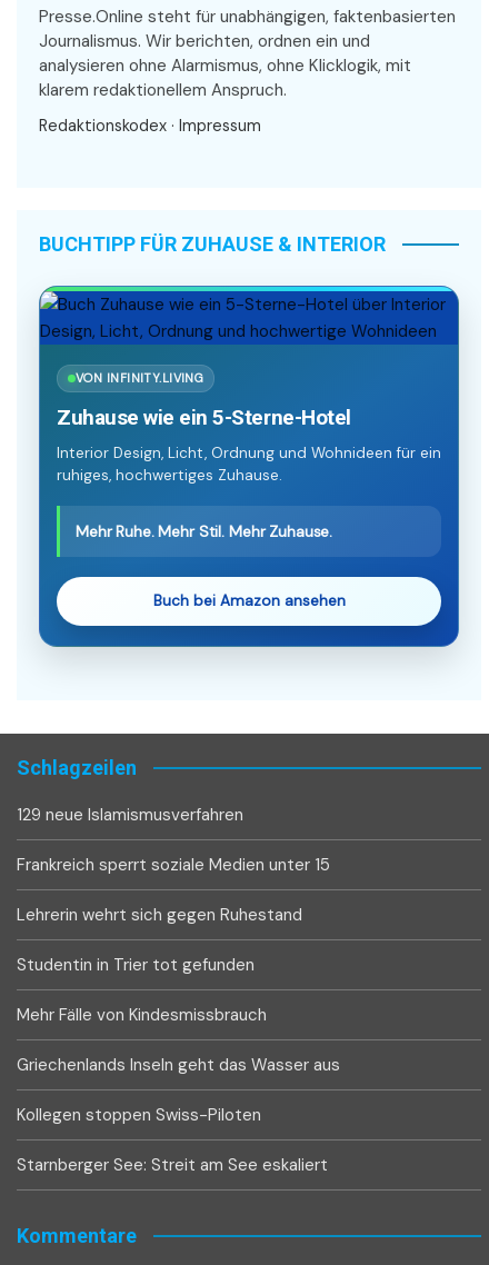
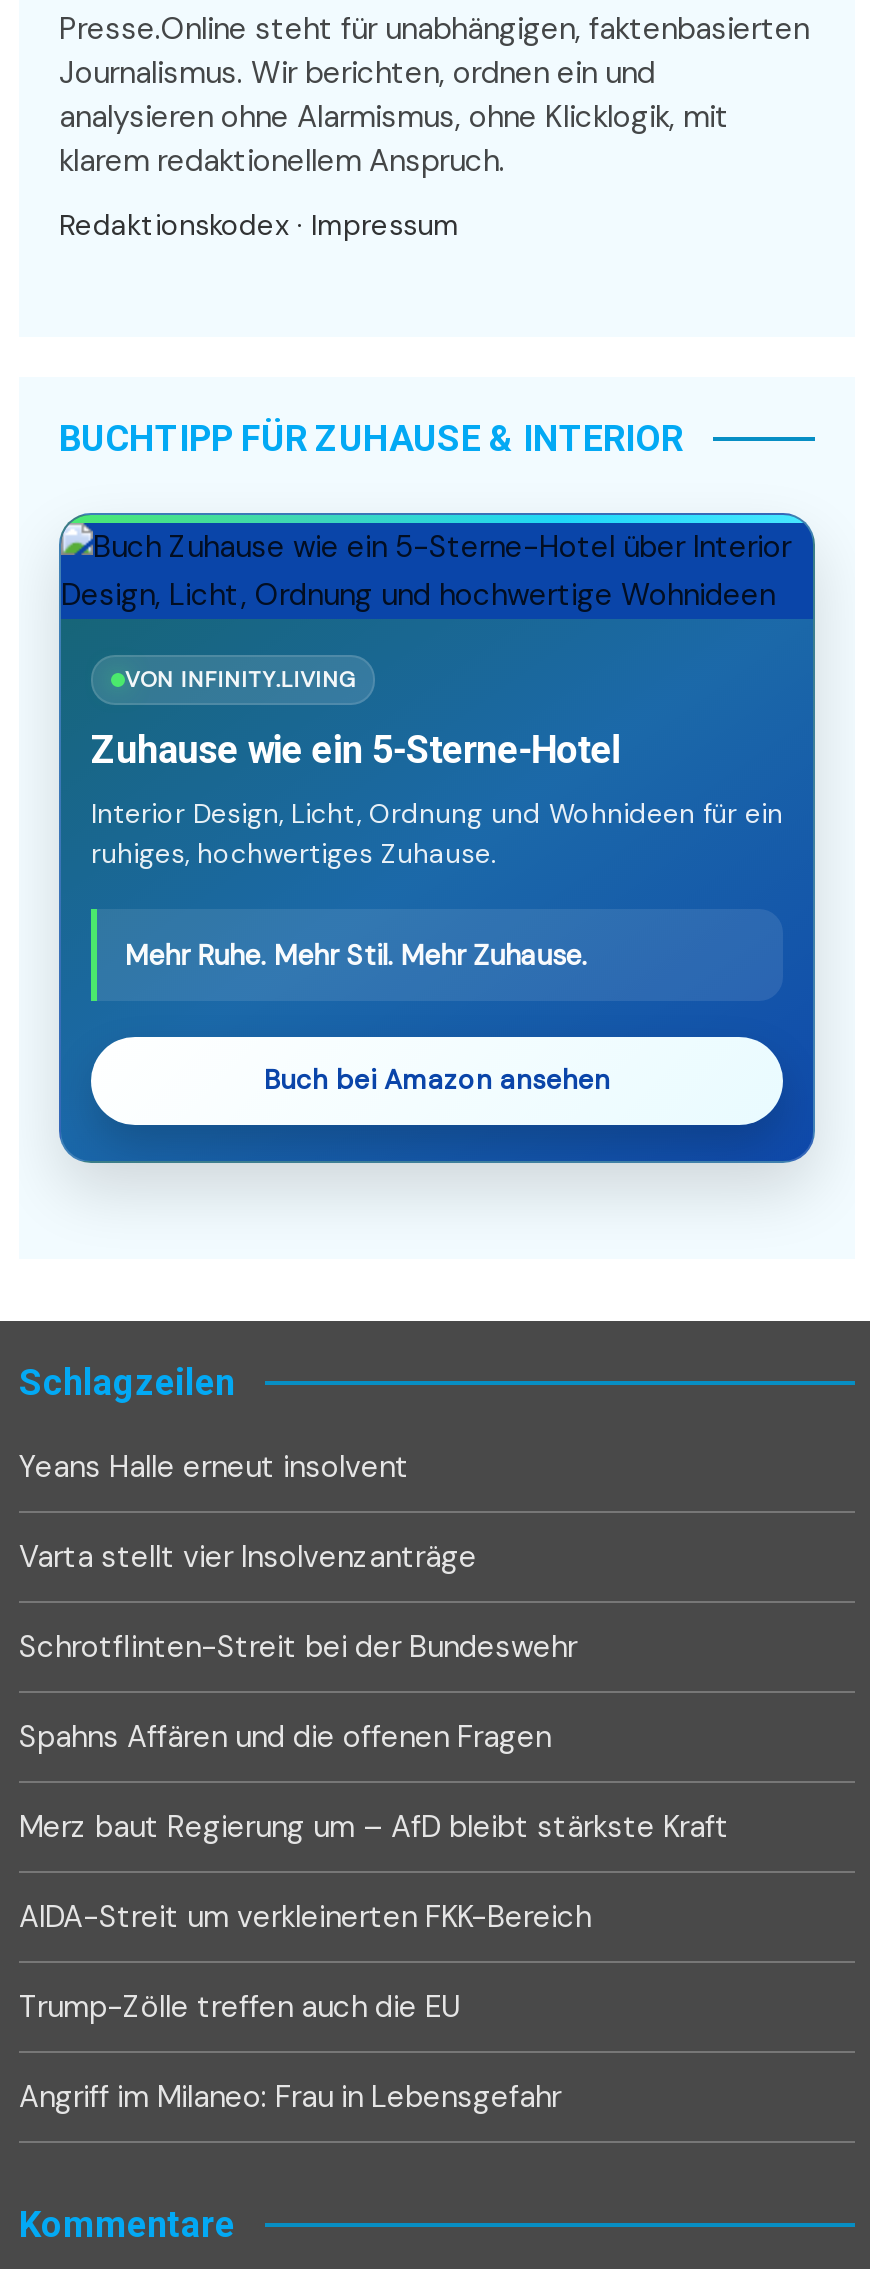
- 129 neue Islamismusverfahren
+ Yeans Halle erneut insolvent

- Frankreich sperrt soziale Medien unter 15
+ Varta stellt vier Insolvenzanträge

- Lehrerin wehrt sich gegen Ruhestand
+ Schrotflinten-Streit bei der Bundeswehr

- Studentin in Trier tot gefunden
+ Spahns Affären und die offenen Fragen

- Mehr Fälle von Kindesmissbrauch
+ Merz baut Regierung um – AfD bleibt stärkste Kraft

- Griechenlands Inseln geht das Wasser aus
+ AIDA-Streit um verkleinerten FKK-Bereich

- Kollegen stoppen Swiss-Piloten
+ Trump-Zölle treffen auch die EU

- Starnberger See: Streit am See eskaliert
+ Angriff im Milaneo: Frau in Lebensgefahr
